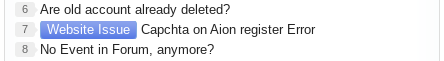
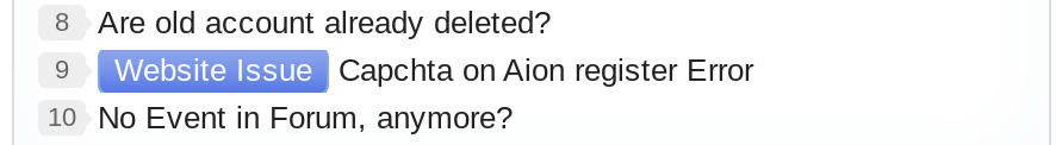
- 6 Are old account already deleted?
+ 8 Are old account already deleted?

- 7 Website Issue Capchta on Aion register Error
+ 9 Website Issue Capchta on Aion register Error

- 8 No Event in Forum, anymore?
+ 10 No Event in Forum, anymore?
